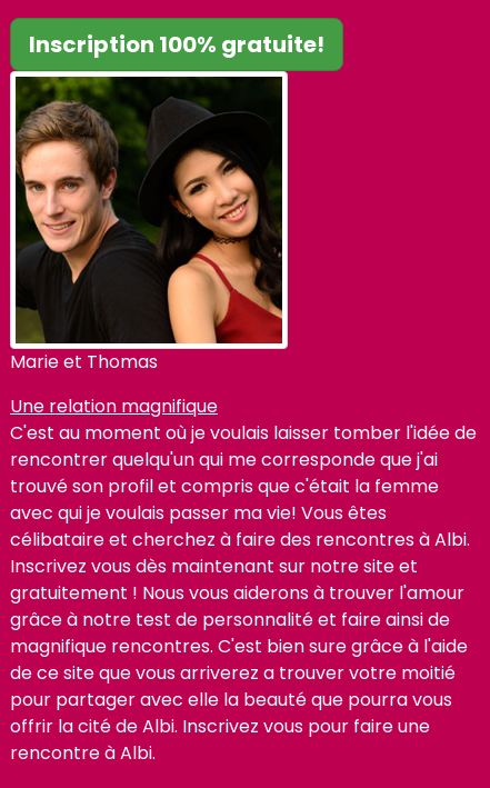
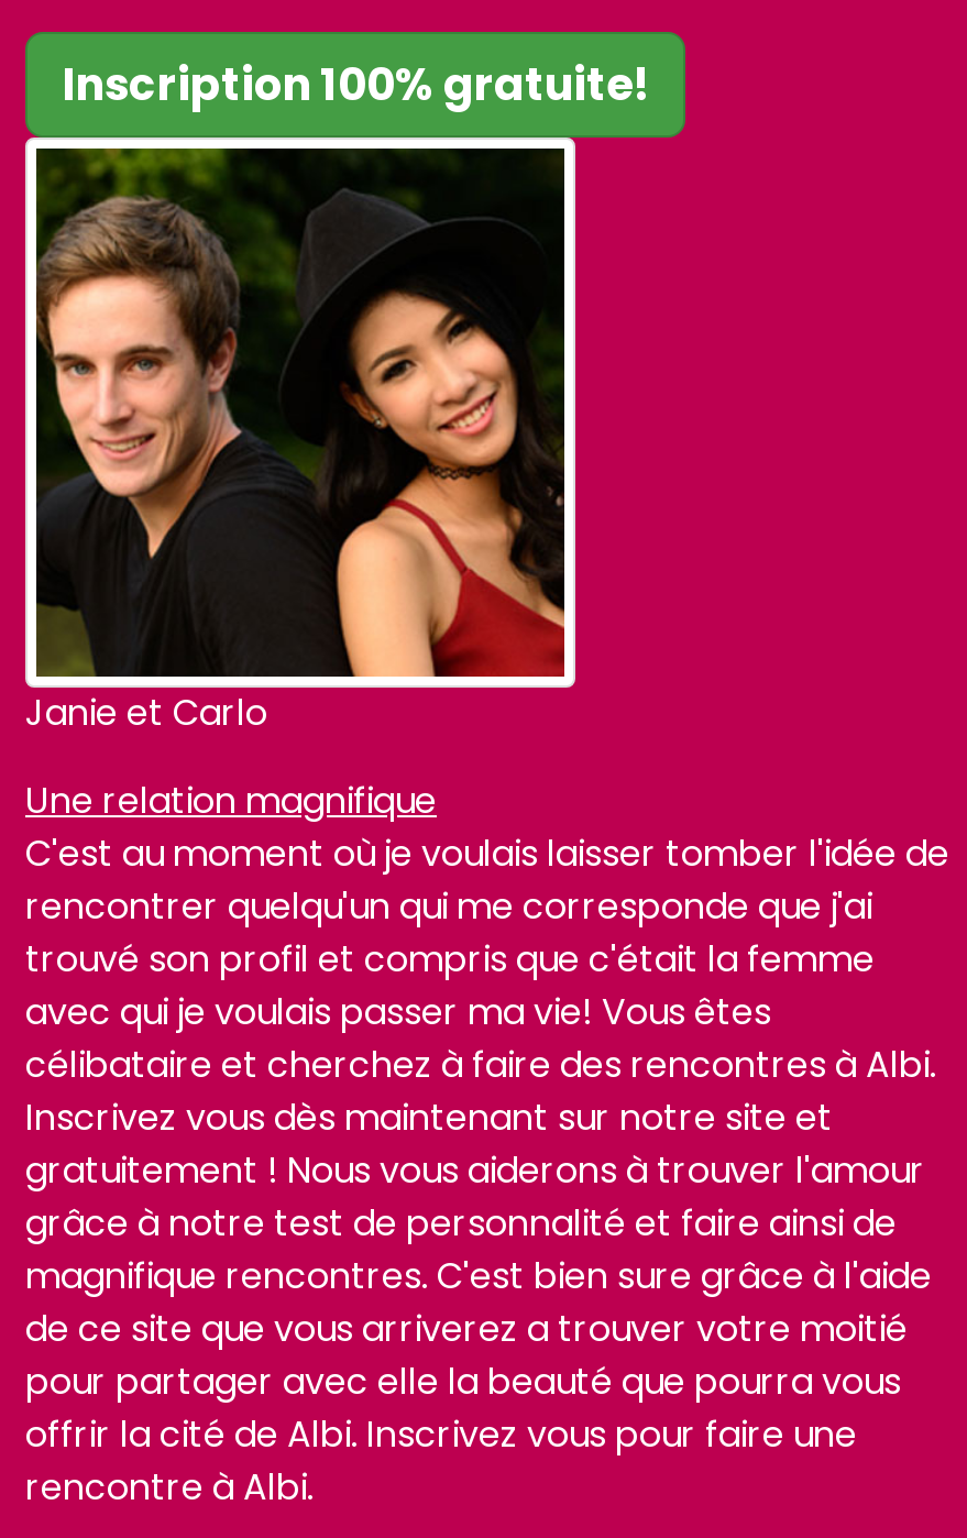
- Marie et Thomas
+ Janie et Carlo
